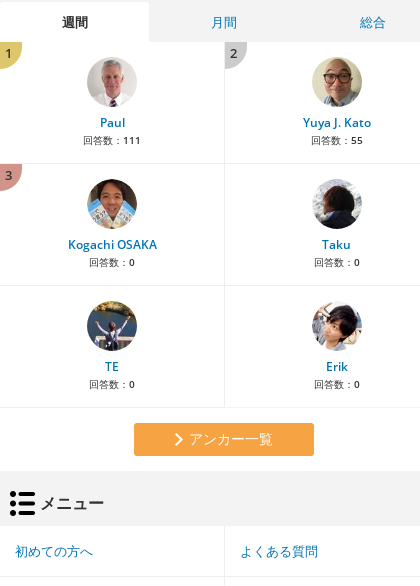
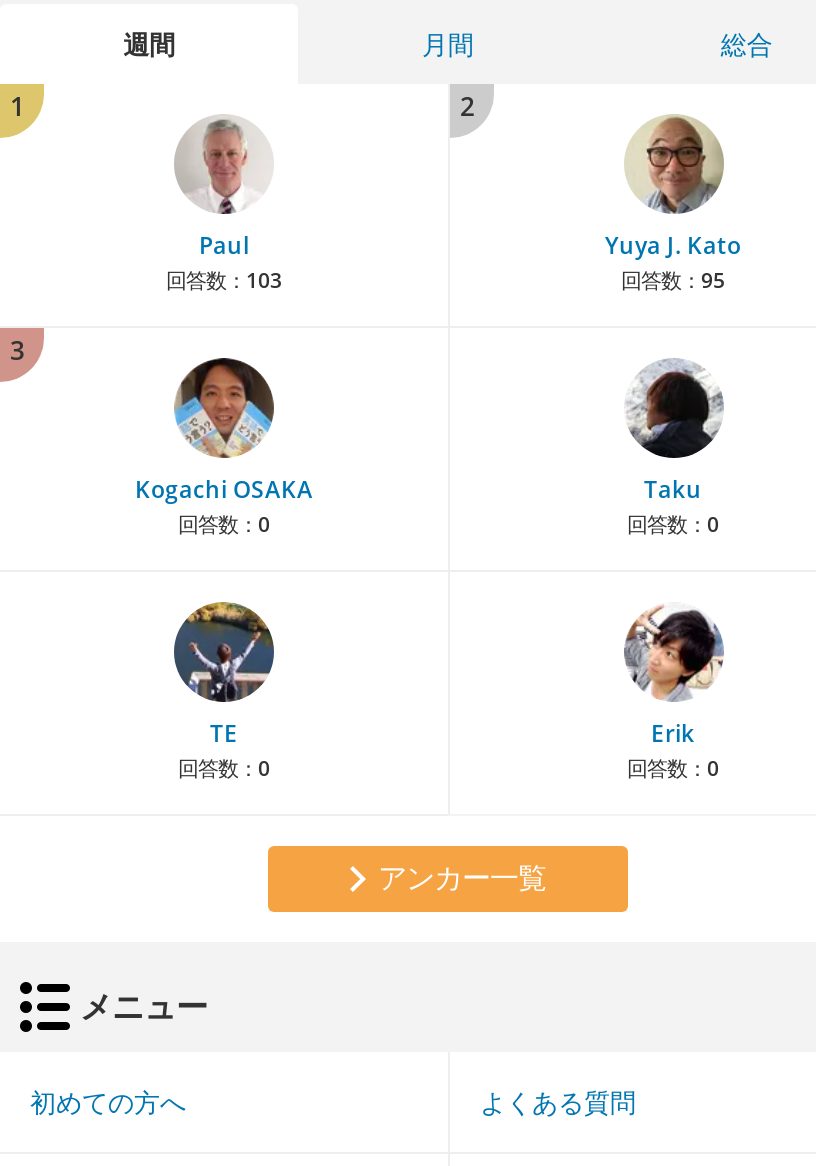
- 回答数：111
+ 回答数：103

- 回答数：55
+ 回答数：95
